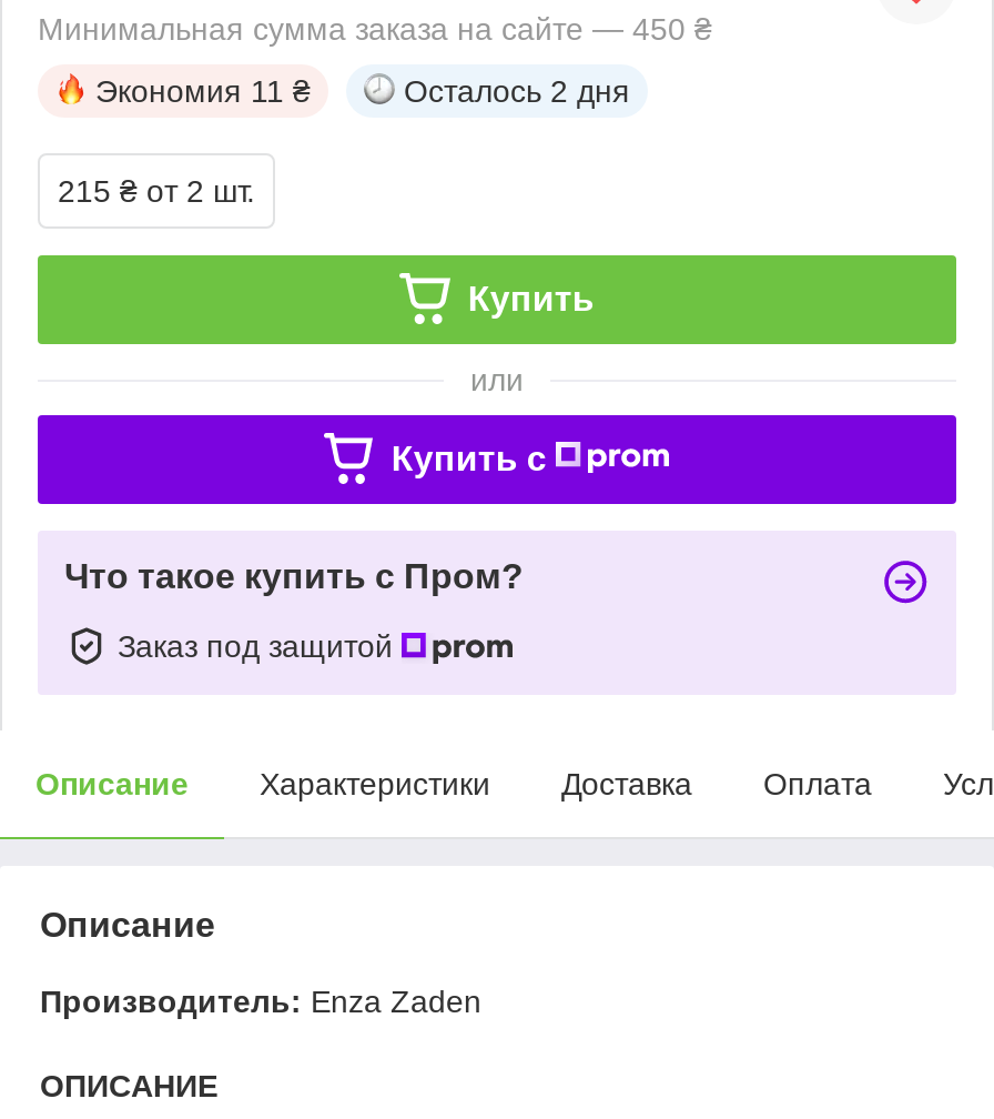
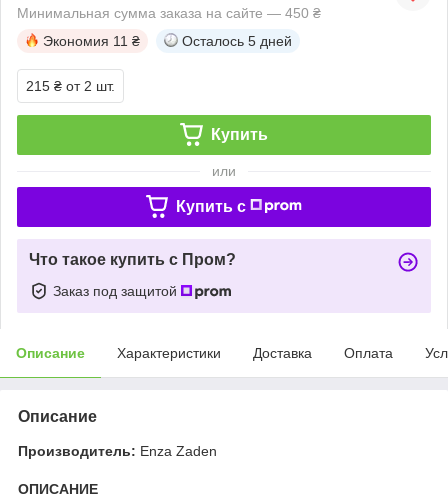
- Осталось 2 дня
+ Осталось 5 дней
